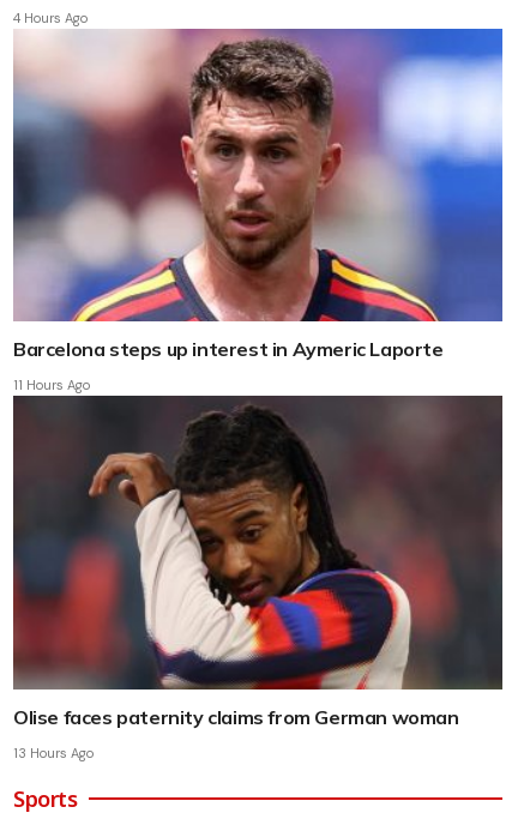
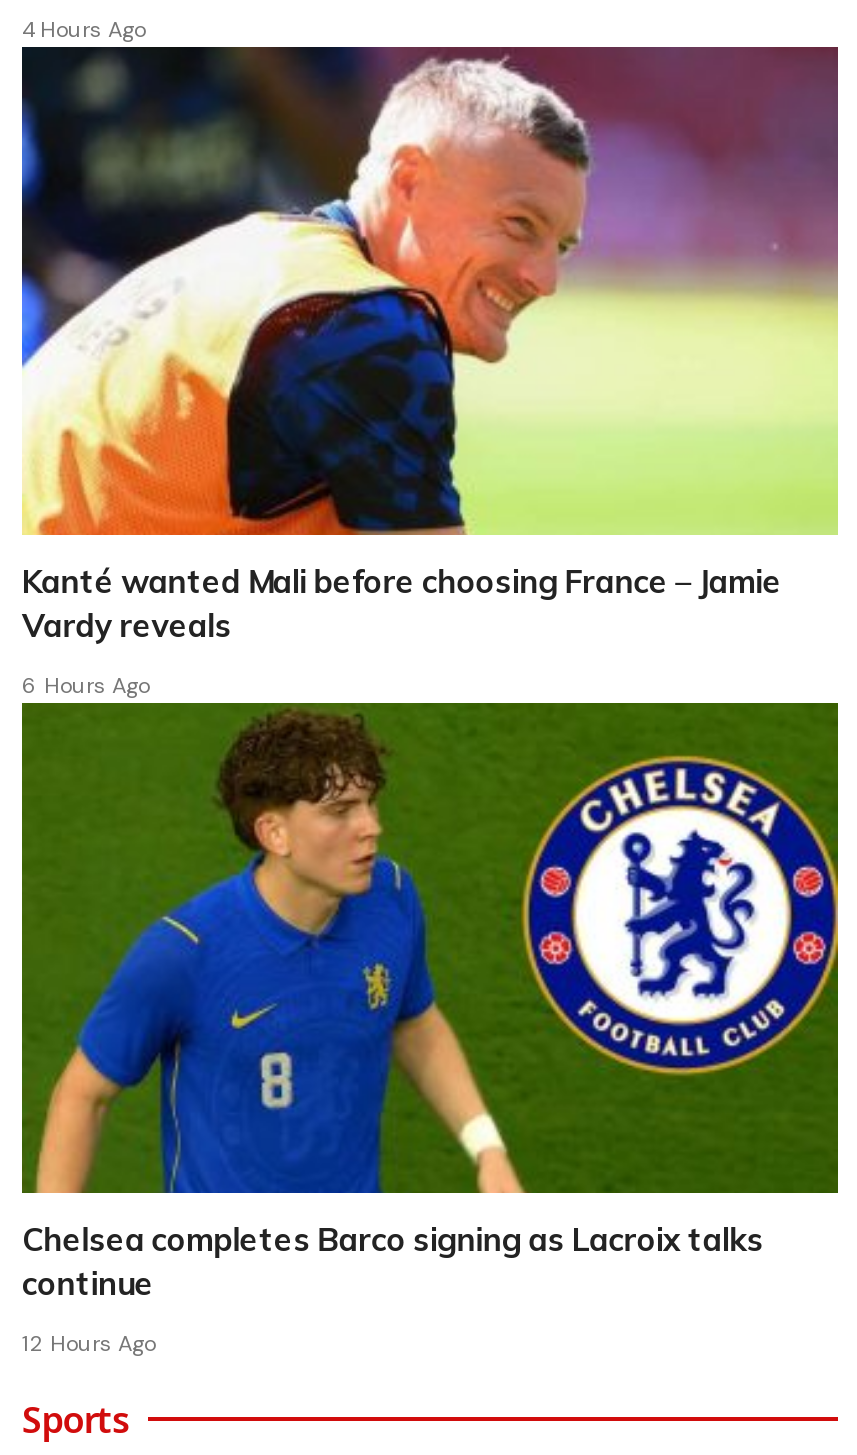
- [image]
- Barcelona steps up interest in Aymeric Laporte
+ [image]
+ Kanté wanted Mali before choosing France – Jamie
+ Vardy reveals

- 11 Hours Ago
+ 6 Hours Ago

- [image]
- Olise faces paternity claims from German woman
+ [image]
+ Chelsea completes Barco signing as Lacroix talks
+ continue

- 13 Hours Ago
+ 12 Hours Ago
